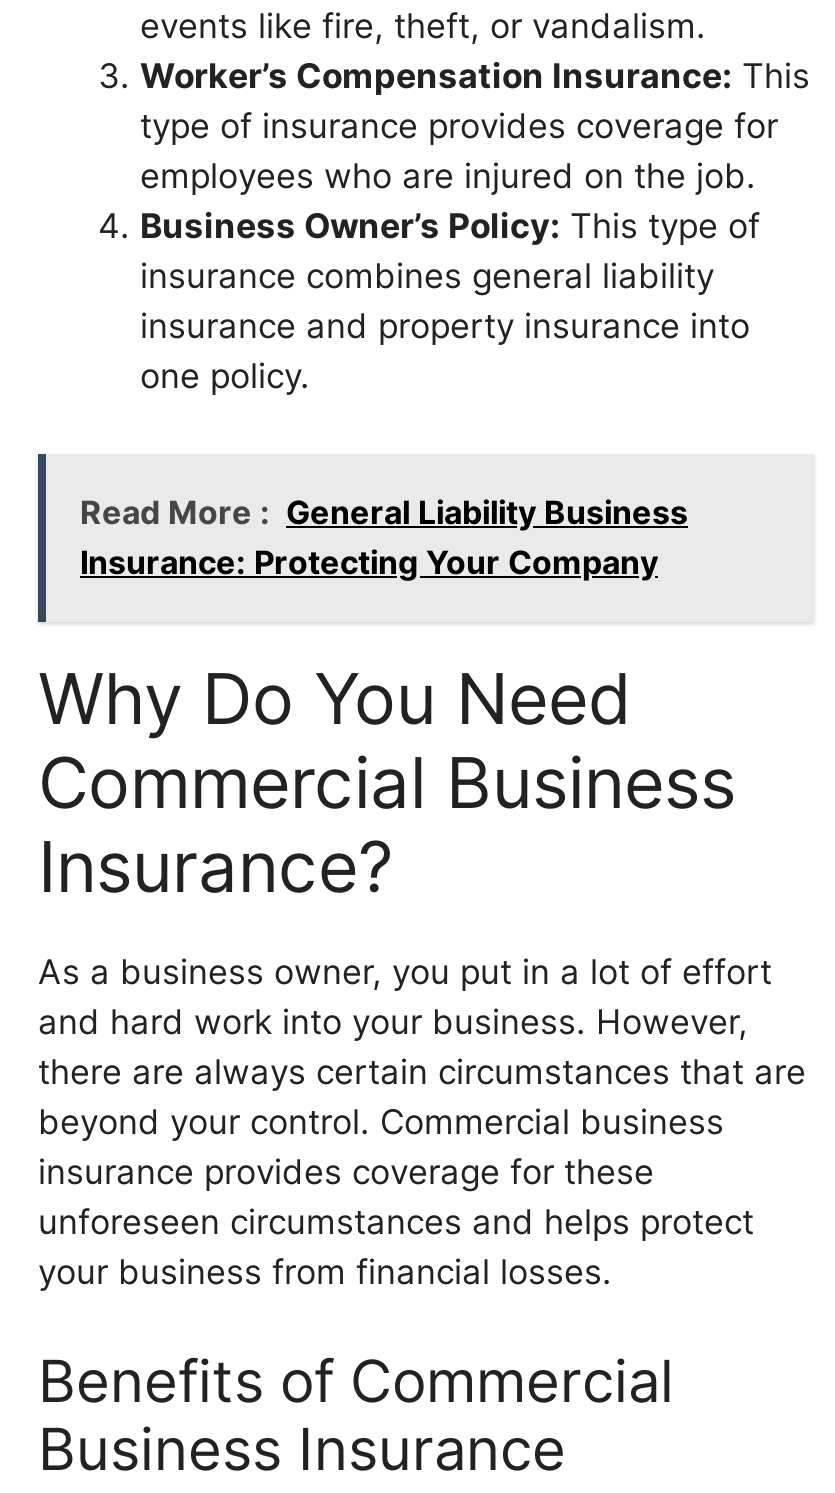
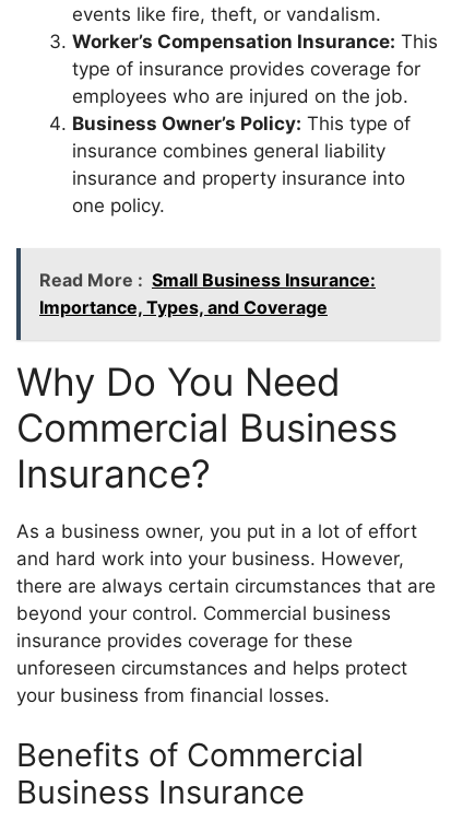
- Read More : General Liability Business
- Insurance: Protecting Your Company
+ Read More : Small Business Insurance:
+ Importance, Types, and Coverage
